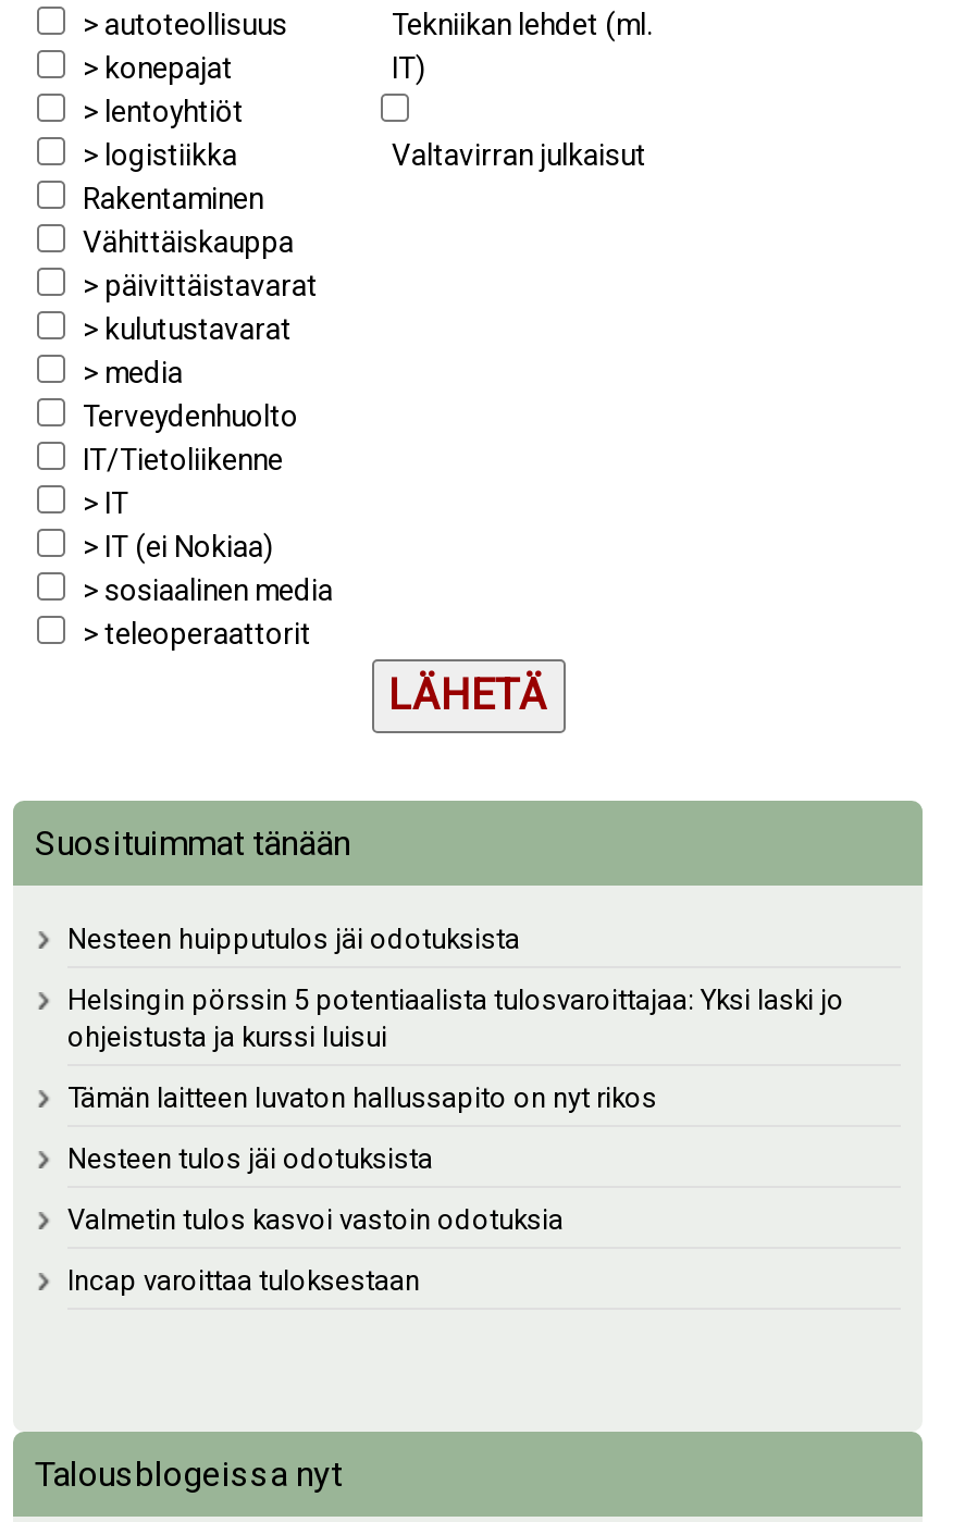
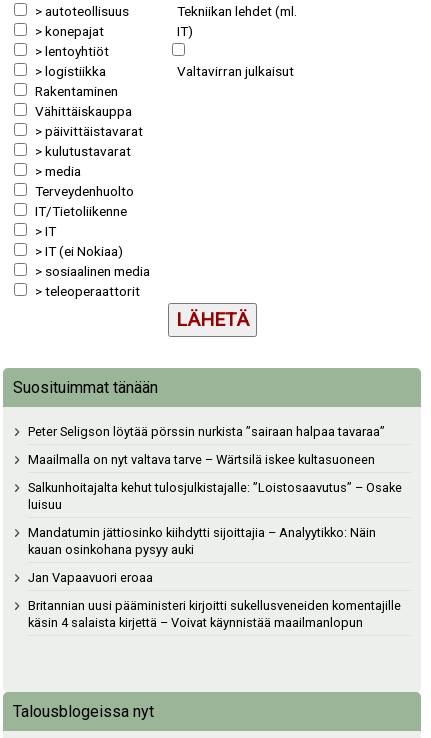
- Nesteen huipputulos jäi odotuksista
+ Peter Seligson löytää pörssin nurkista ”sairaan halpaa tavaraa”

- Helsingin pörssin 5 potentiaalista tulosvaroittajaa: Yksi laski jo
- ohjeistusta ja kurssi luisui
+ Maailmalla on nyt valtava tarve – Wärtsilä iskee kultasuoneen

- Tämän laitteen luvaton hallussapito on nyt rikos
+ Salkunhoitajalta kehut tulosjulkistajalle: ”Loistosaavutus” – Osake
+ luisuu

- Nesteen tulos jäi odotuksista
+ Mandatumin jättiosinko kiihdytti sijoittajia – Analyytikko: Näin
+ kauan osinkohana pysyy auki

- Valmetin tulos kasvoi vastoin odotuksia
+ Jan Vapaavuori eroaa

- Incap varoittaa tuloksestaan
+ Britannian uusi pääministeri kirjoitti sukellusveneiden komentajille
+ käsin 4 salaista kirjettä – Voivat käynnistää maailmanlopun
